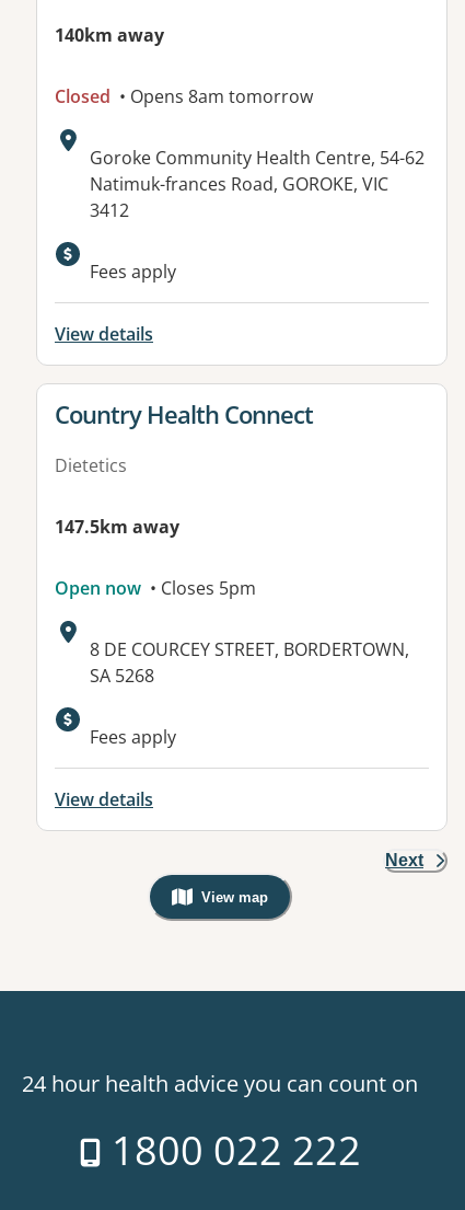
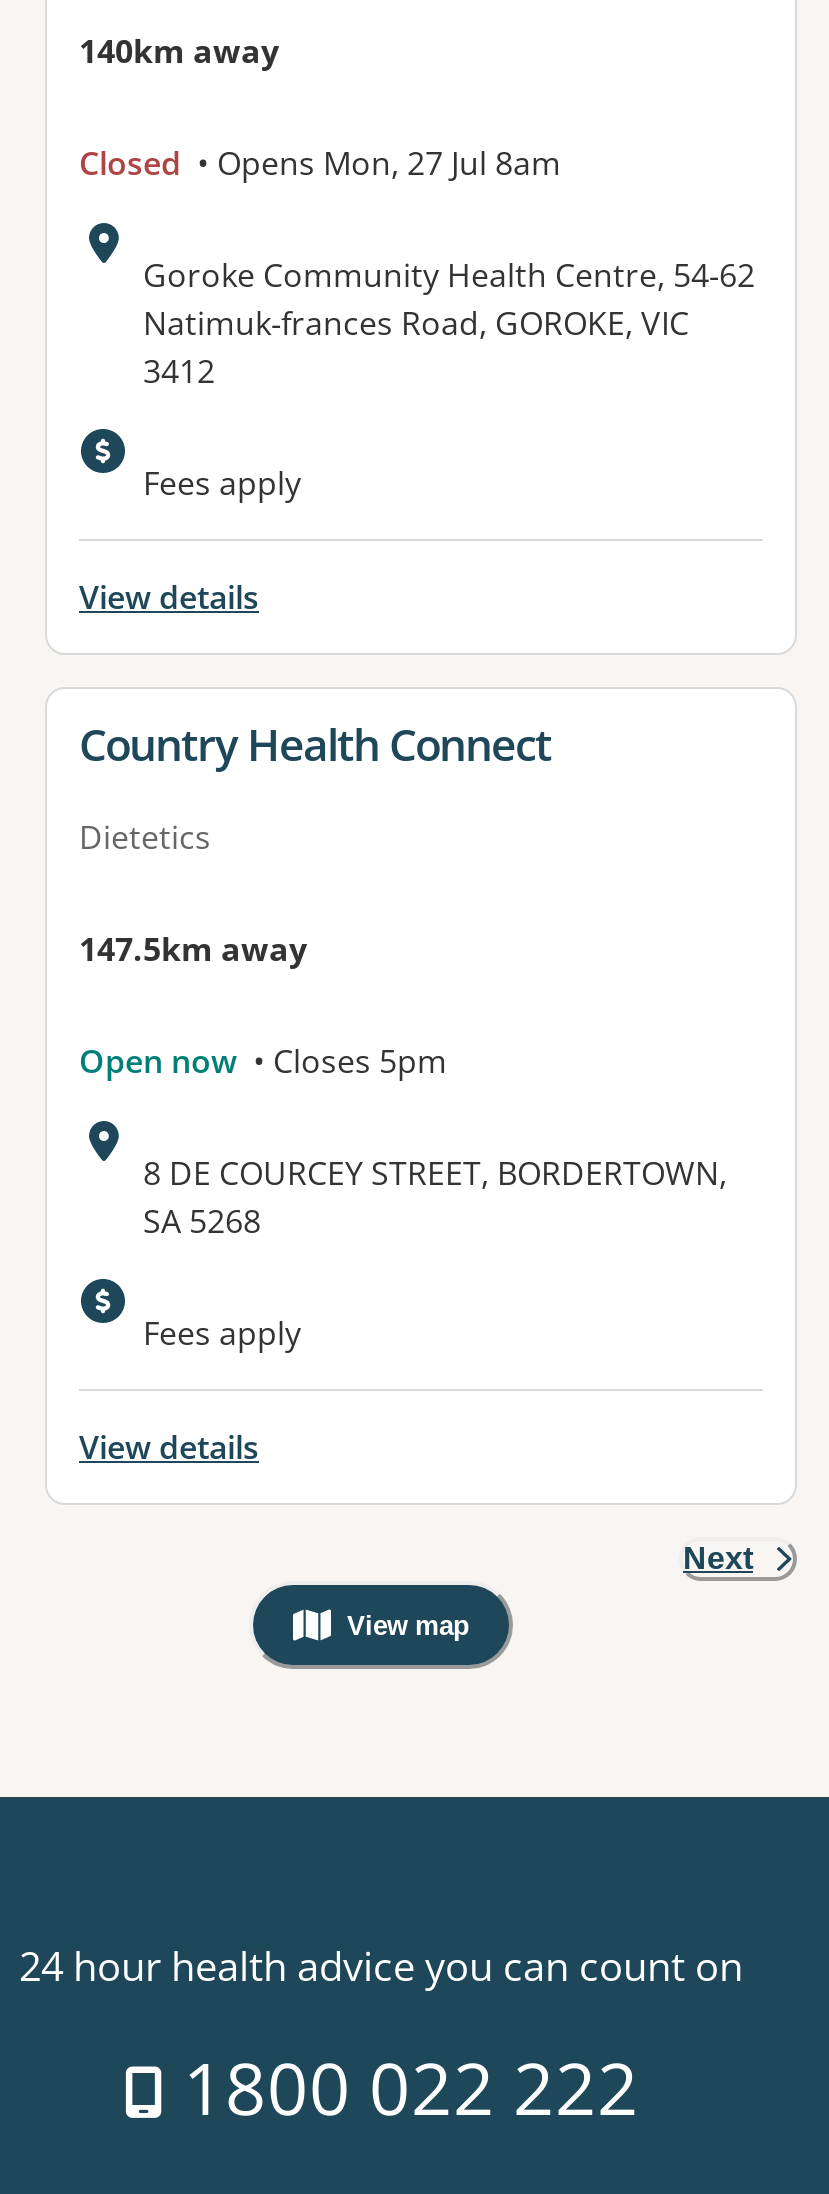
- Closed • Opens 8am tomorrow
+ Closed • Opens Mon, 27 Jul 8am
